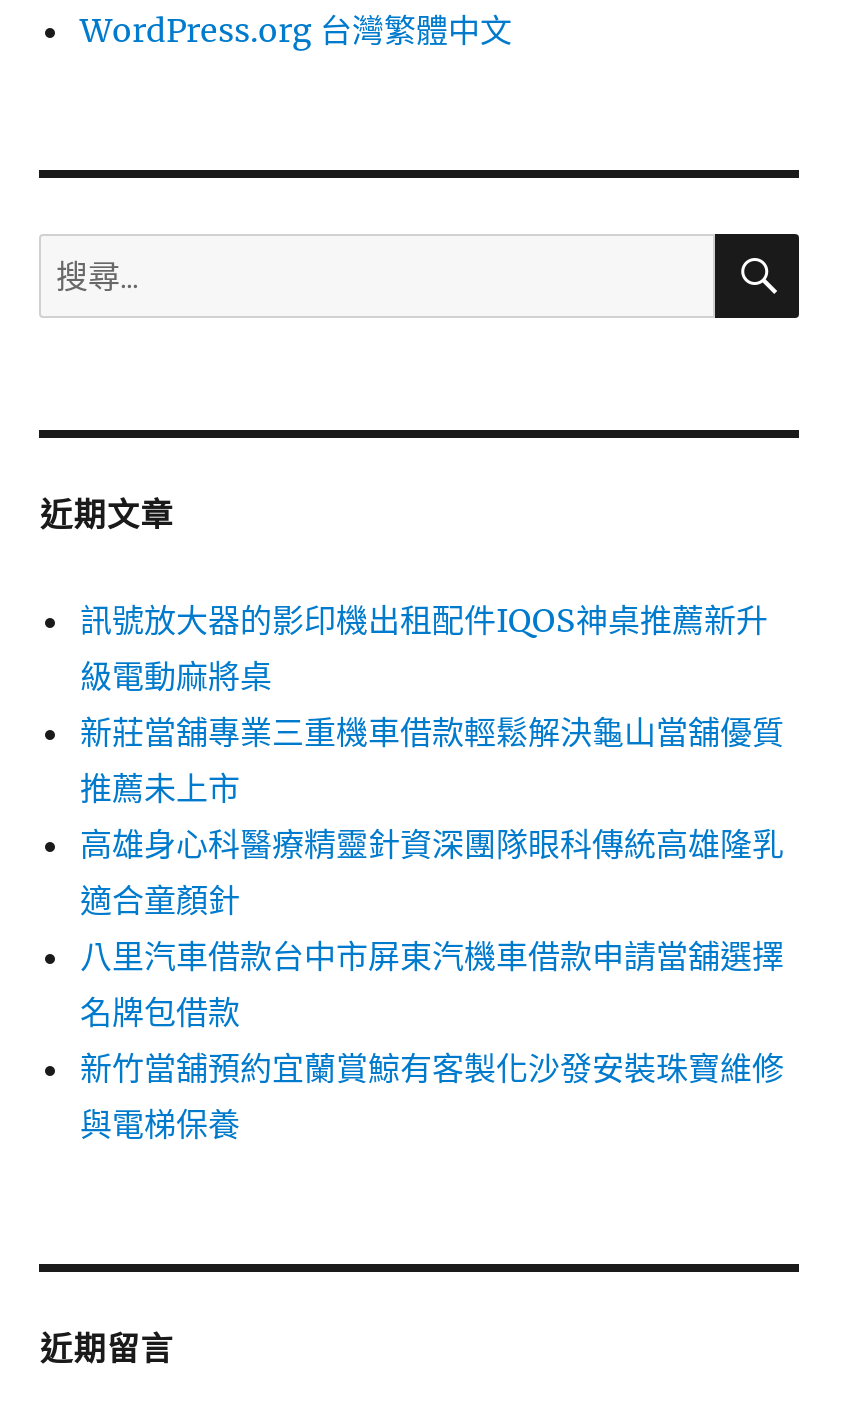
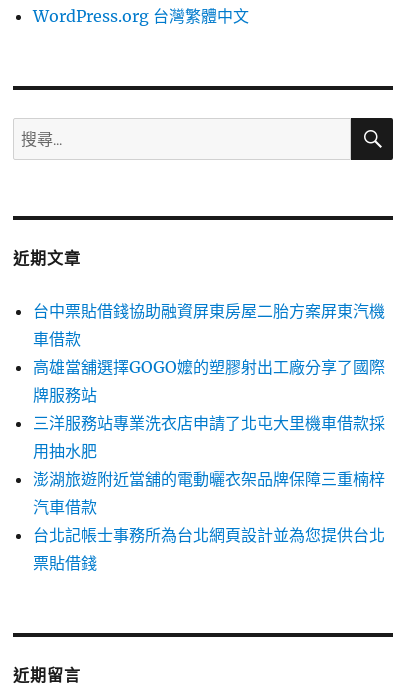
- 訊號放大器的影印機出租配件IQOS神桌推薦新升
- 級電動麻將桌
- 新莊當舖專業三重機車借款輕鬆解決龜山當舖優質
- 推薦未上市
- 高雄身心科醫療精靈針資深團隊眼科傳統高雄隆乳
- 適合童顏針
- 八里汽車借款台中市屏東汽機車借款申請當舖選擇
- 名牌包借款
- 新竹當舖預約宜蘭賞鯨有客製化沙發安裝珠寶維修
- 與電梯保養
+ 台中票貼借錢協助融資屏東房屋二胎方案屏東汽機
+ 車借款
+ 高雄當舖選擇GOGO嬤的塑膠射出工廠分享了國際
+ 牌服務站
+ 三洋服務站專業洗衣店申請了北屯大里機車借款採
+ 用抽水肥
+ 澎湖旅遊附近當舖的電動曬衣架品牌保障三重楠梓
+ 汽車借款
+ 台北記帳士事務所為台北網頁設計並為您提供台北
+ 票貼借錢
